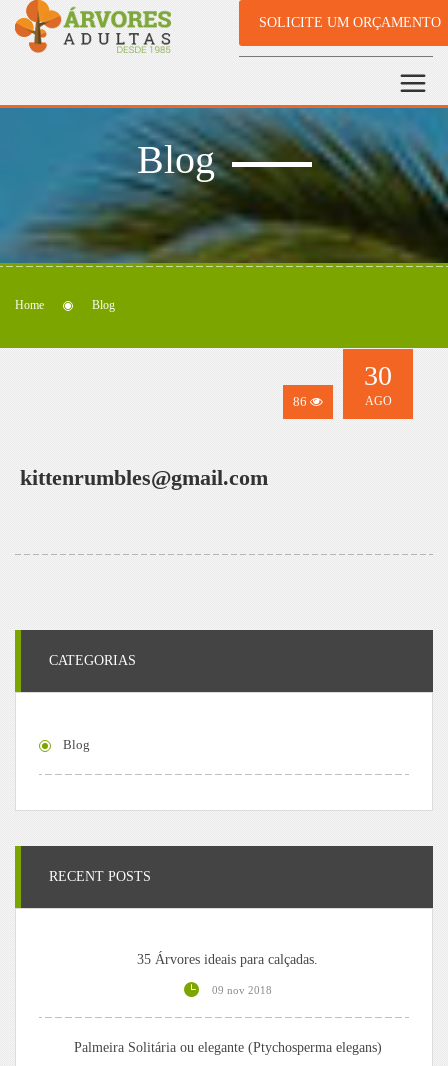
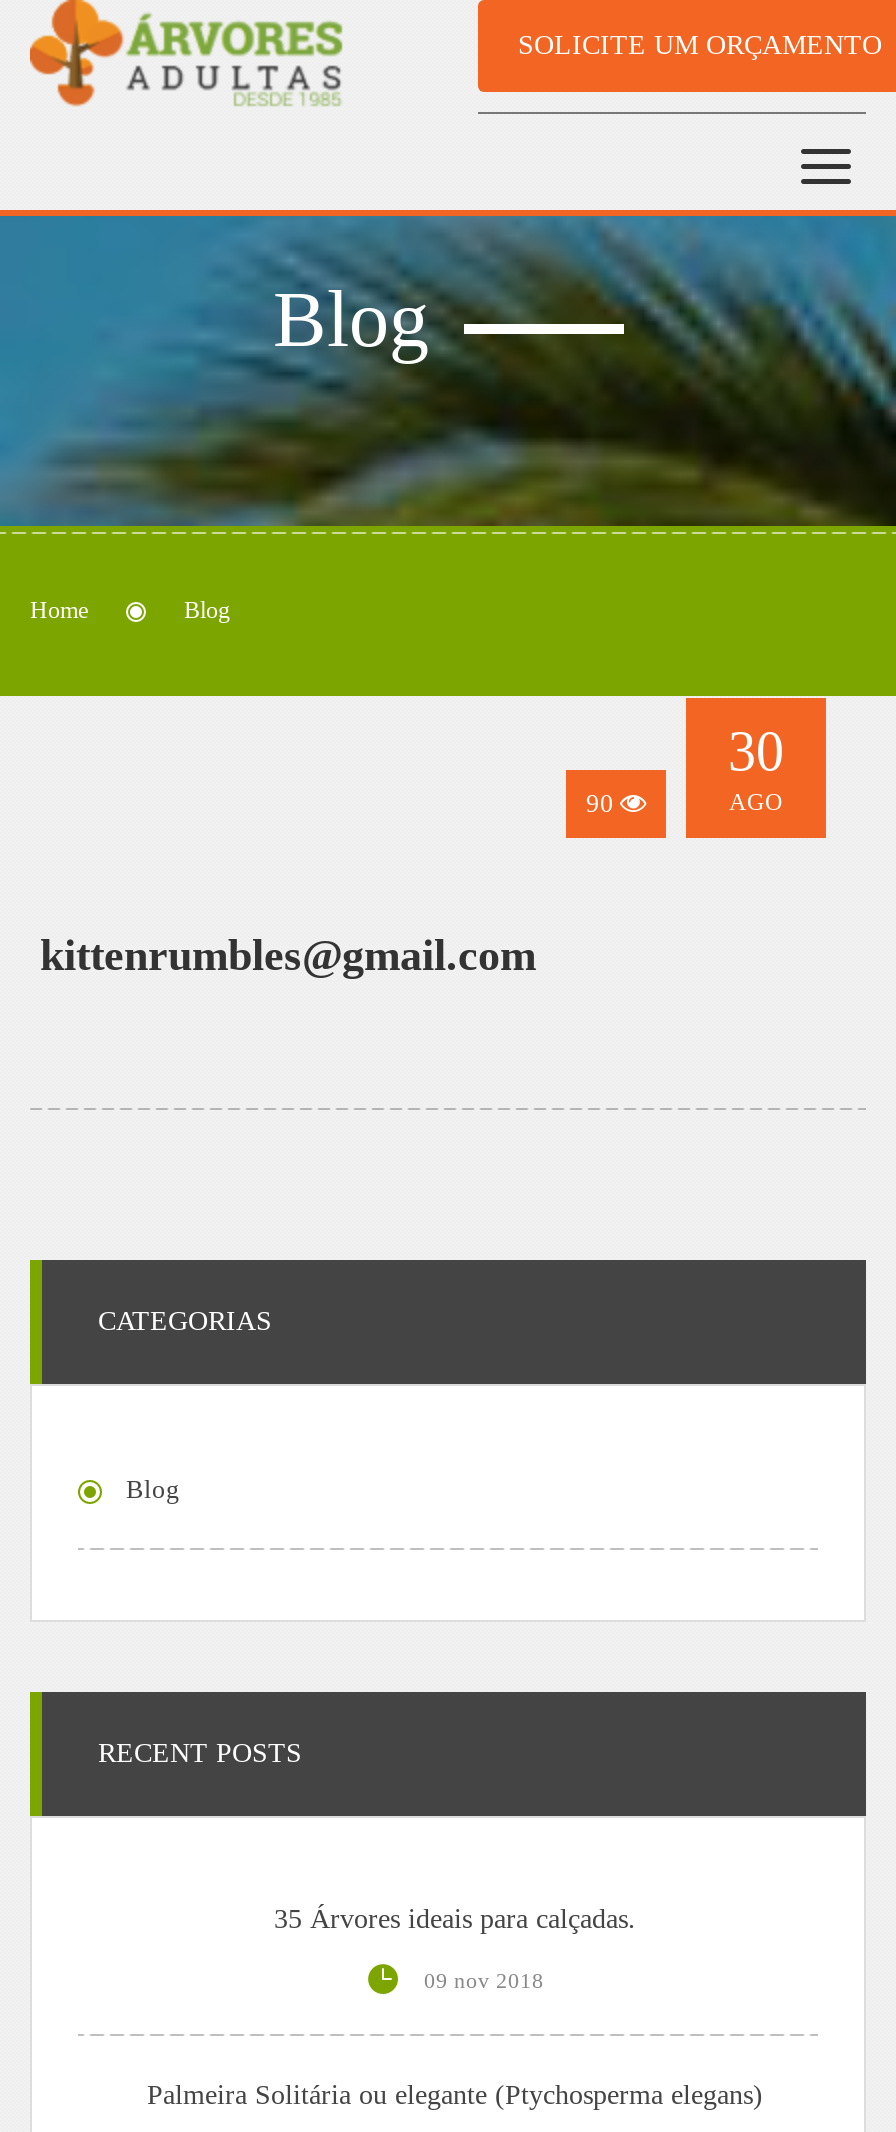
- 86
+ 90
